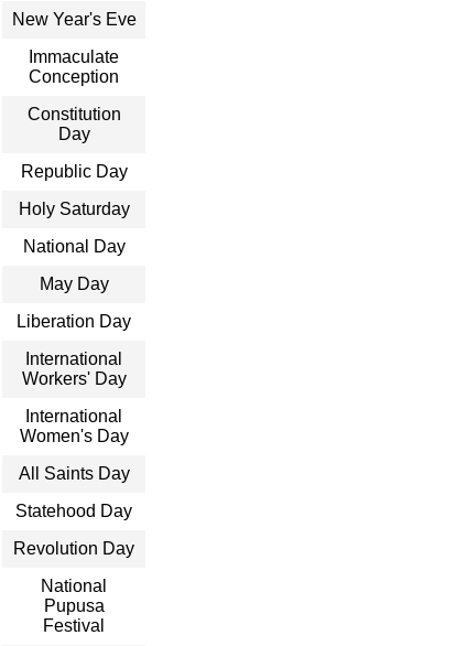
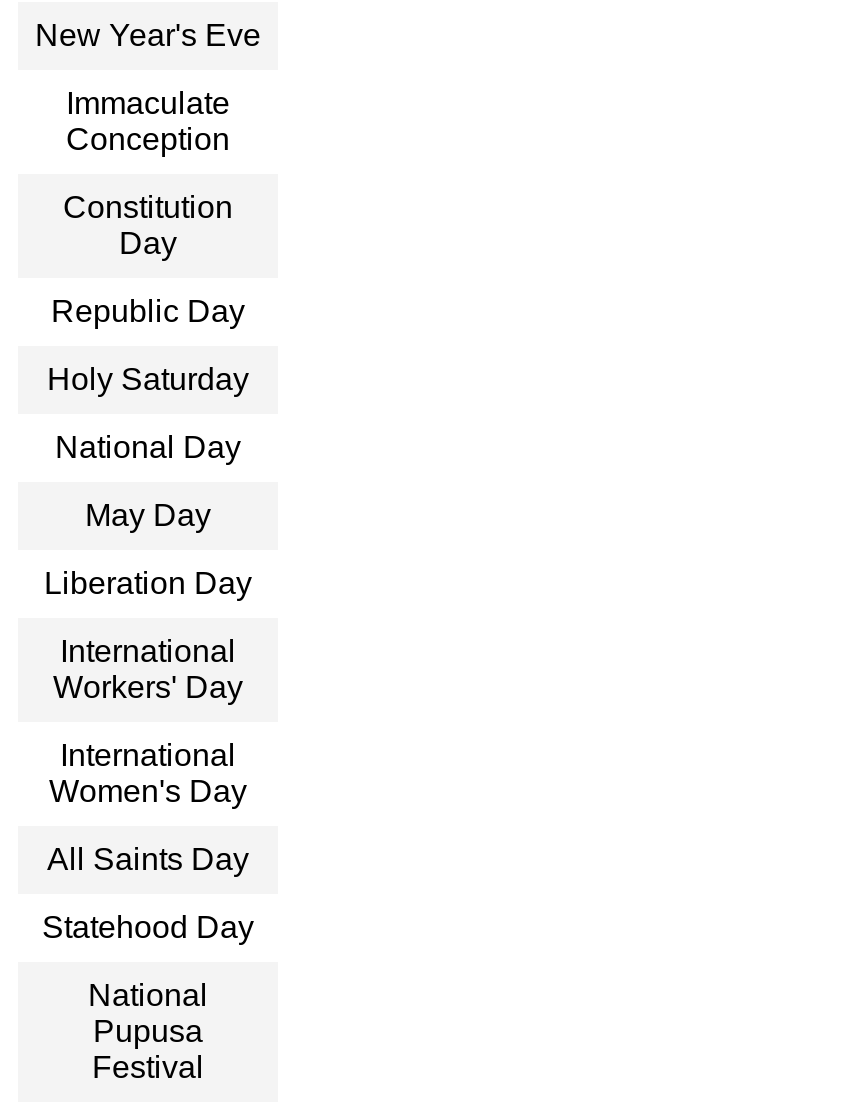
- Revolution Day
